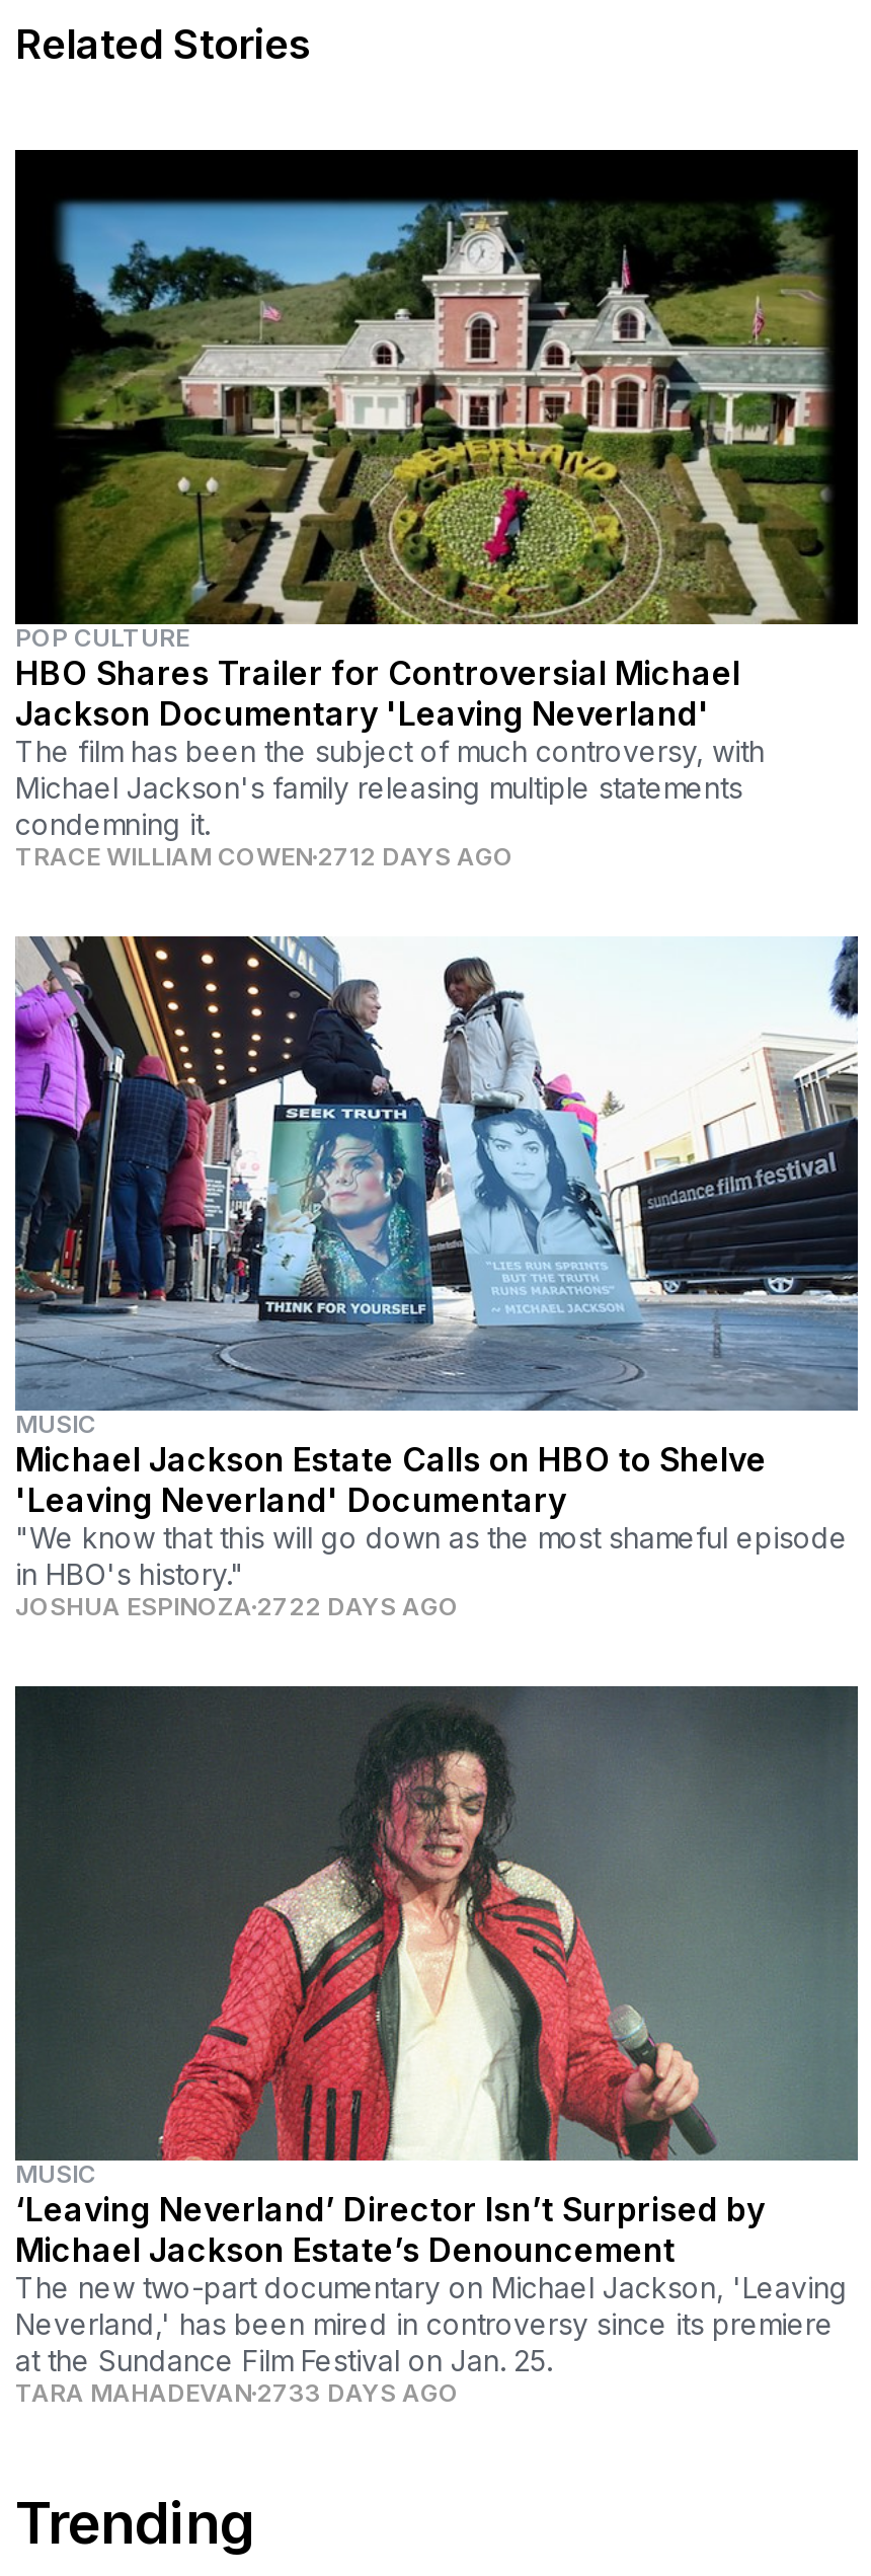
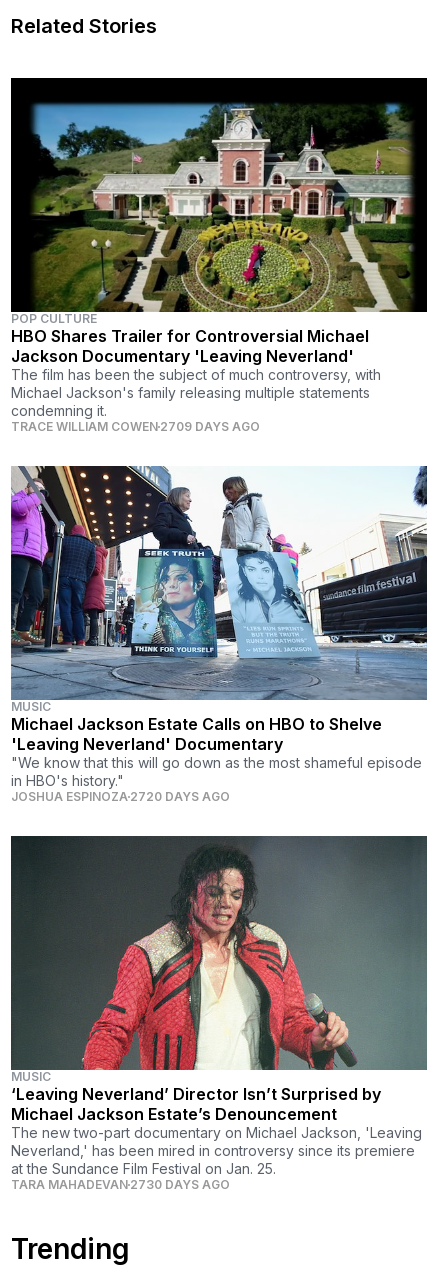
- TRACE WILLIAM COWEN 2712 DAYS AGO
+ TRACE WILLIAM COWEN 2709 DAYS AGO

- JOSHUA ESPINOZA 2722 DAYS AGO
+ JOSHUA ESPINOZA 2720 DAYS AGO

- TARA MAHADEVAN 2733 DAYS AGO
+ TARA MAHADEVAN 2730 DAYS AGO
